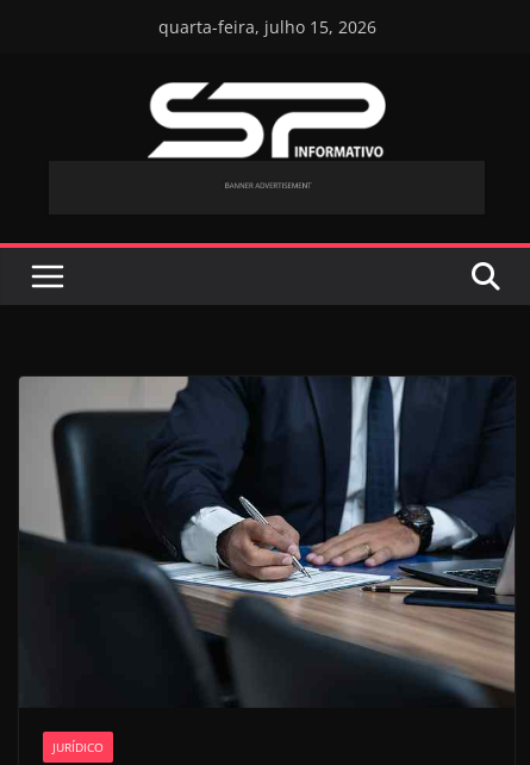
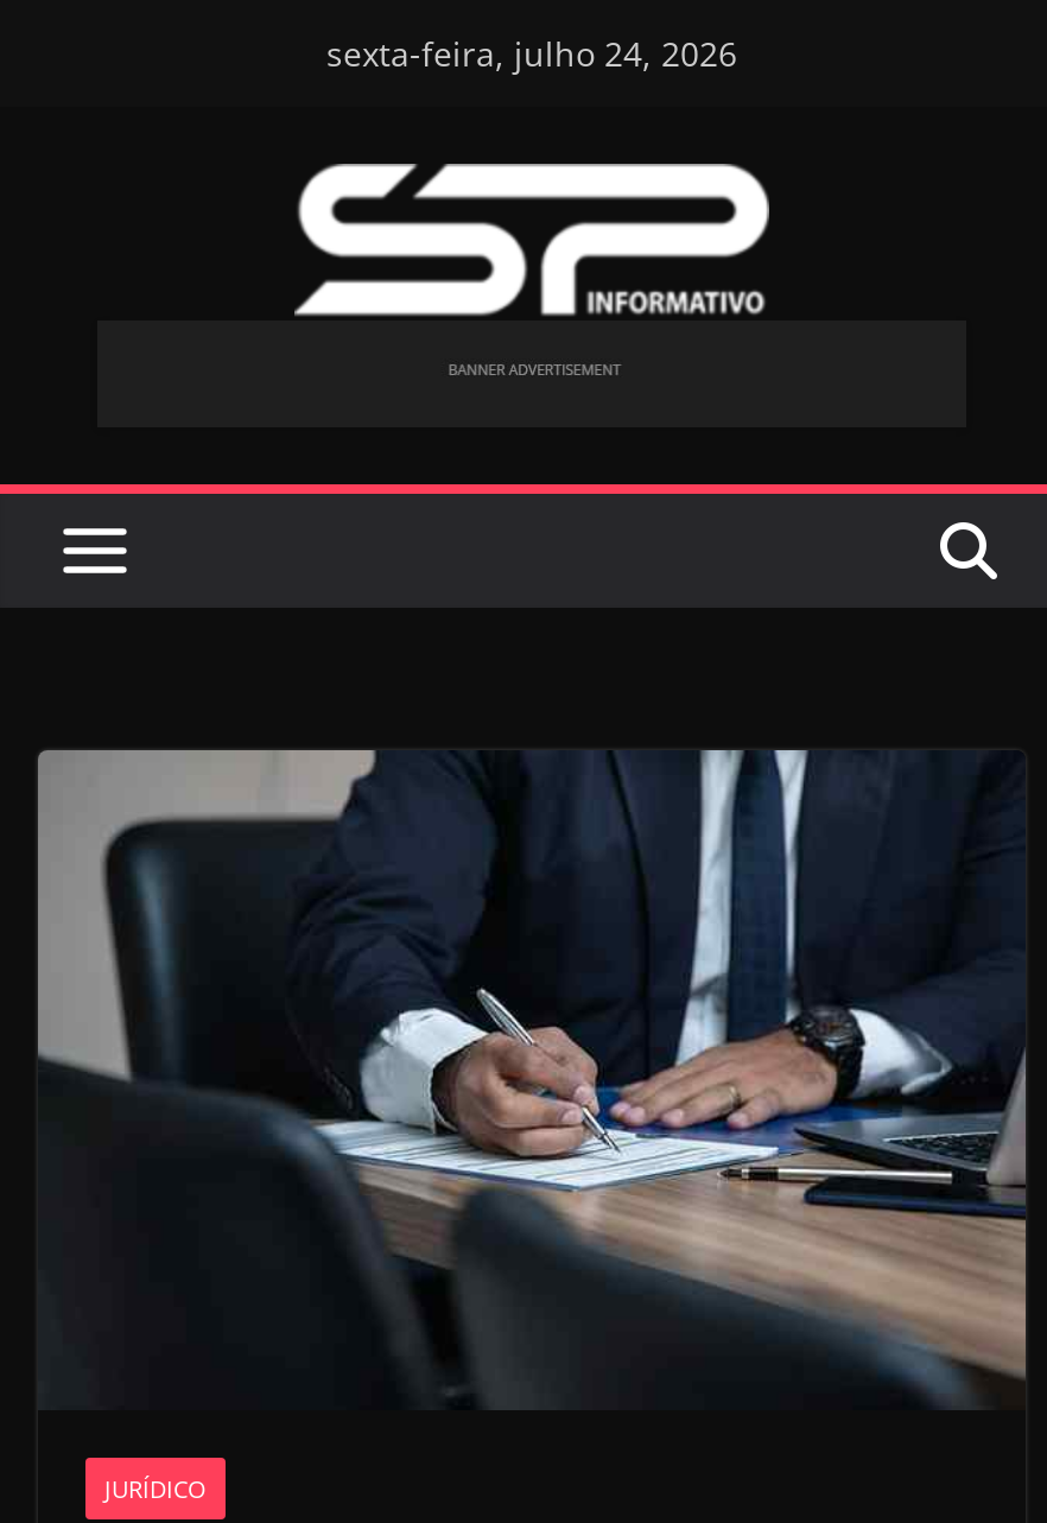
- quarta-feira, julho 15, 2026
+ sexta-feira, julho 24, 2026
